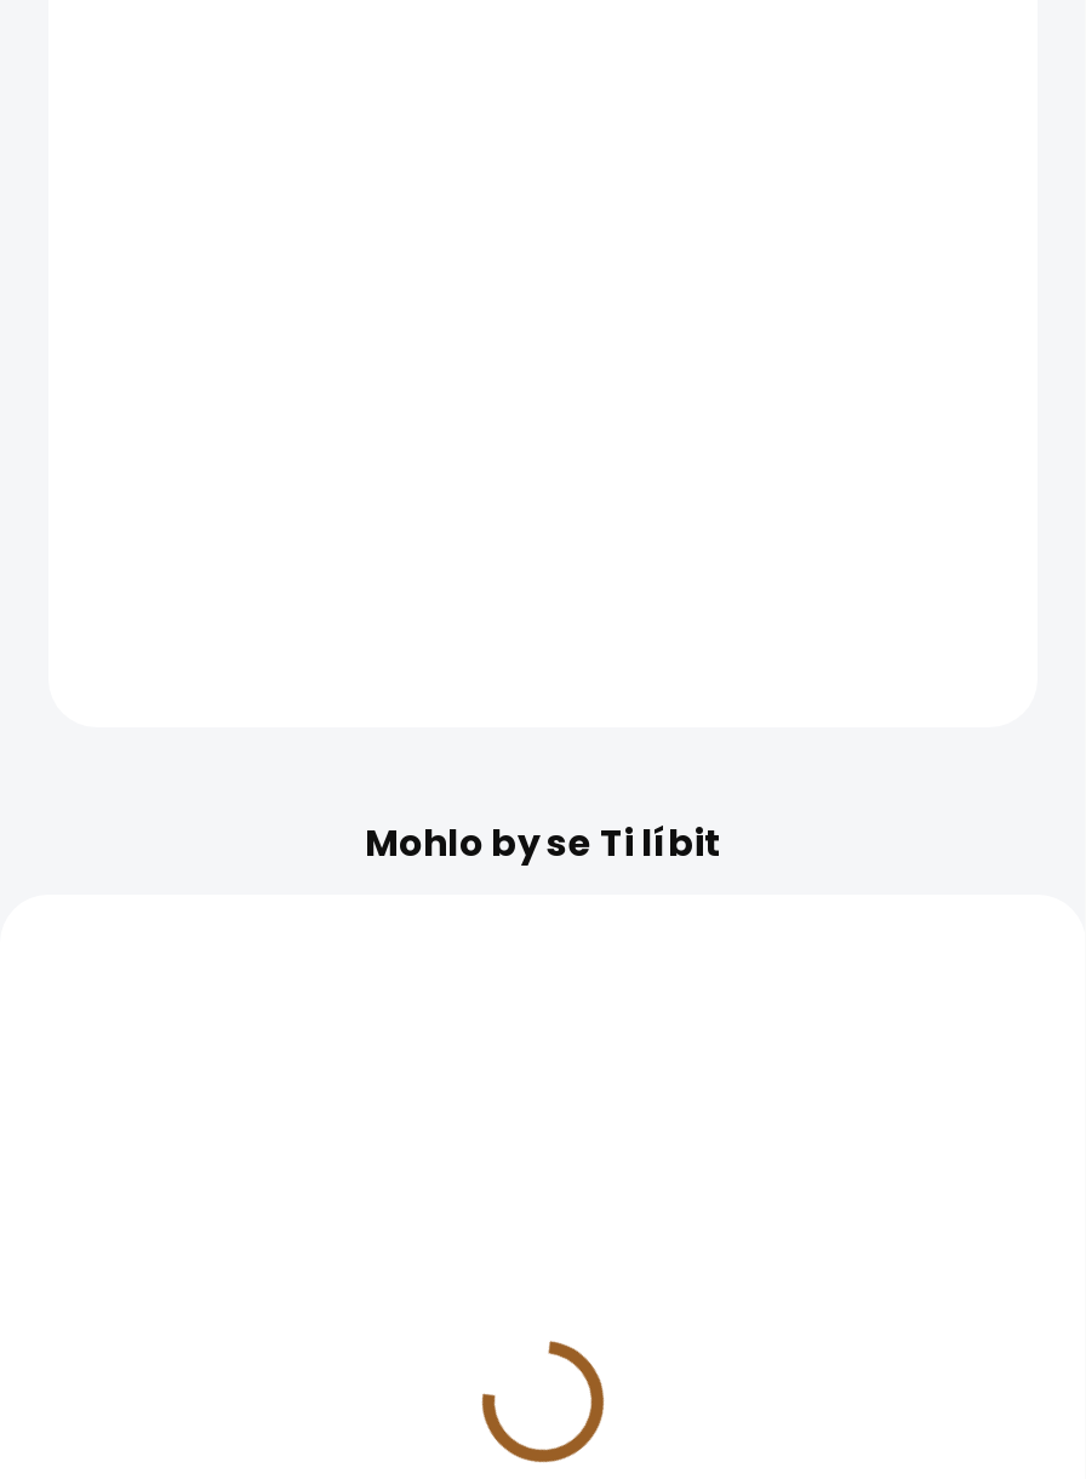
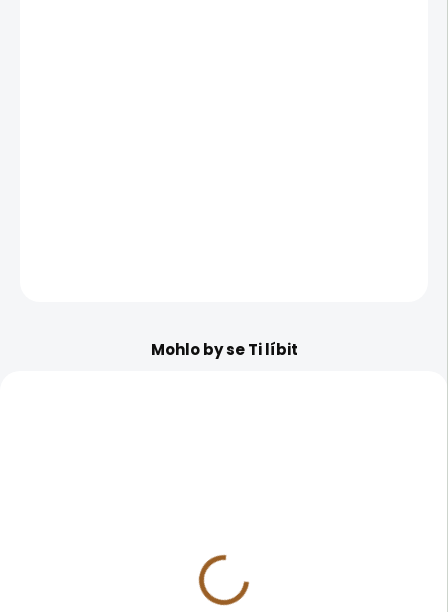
- [image]
+ [image]
